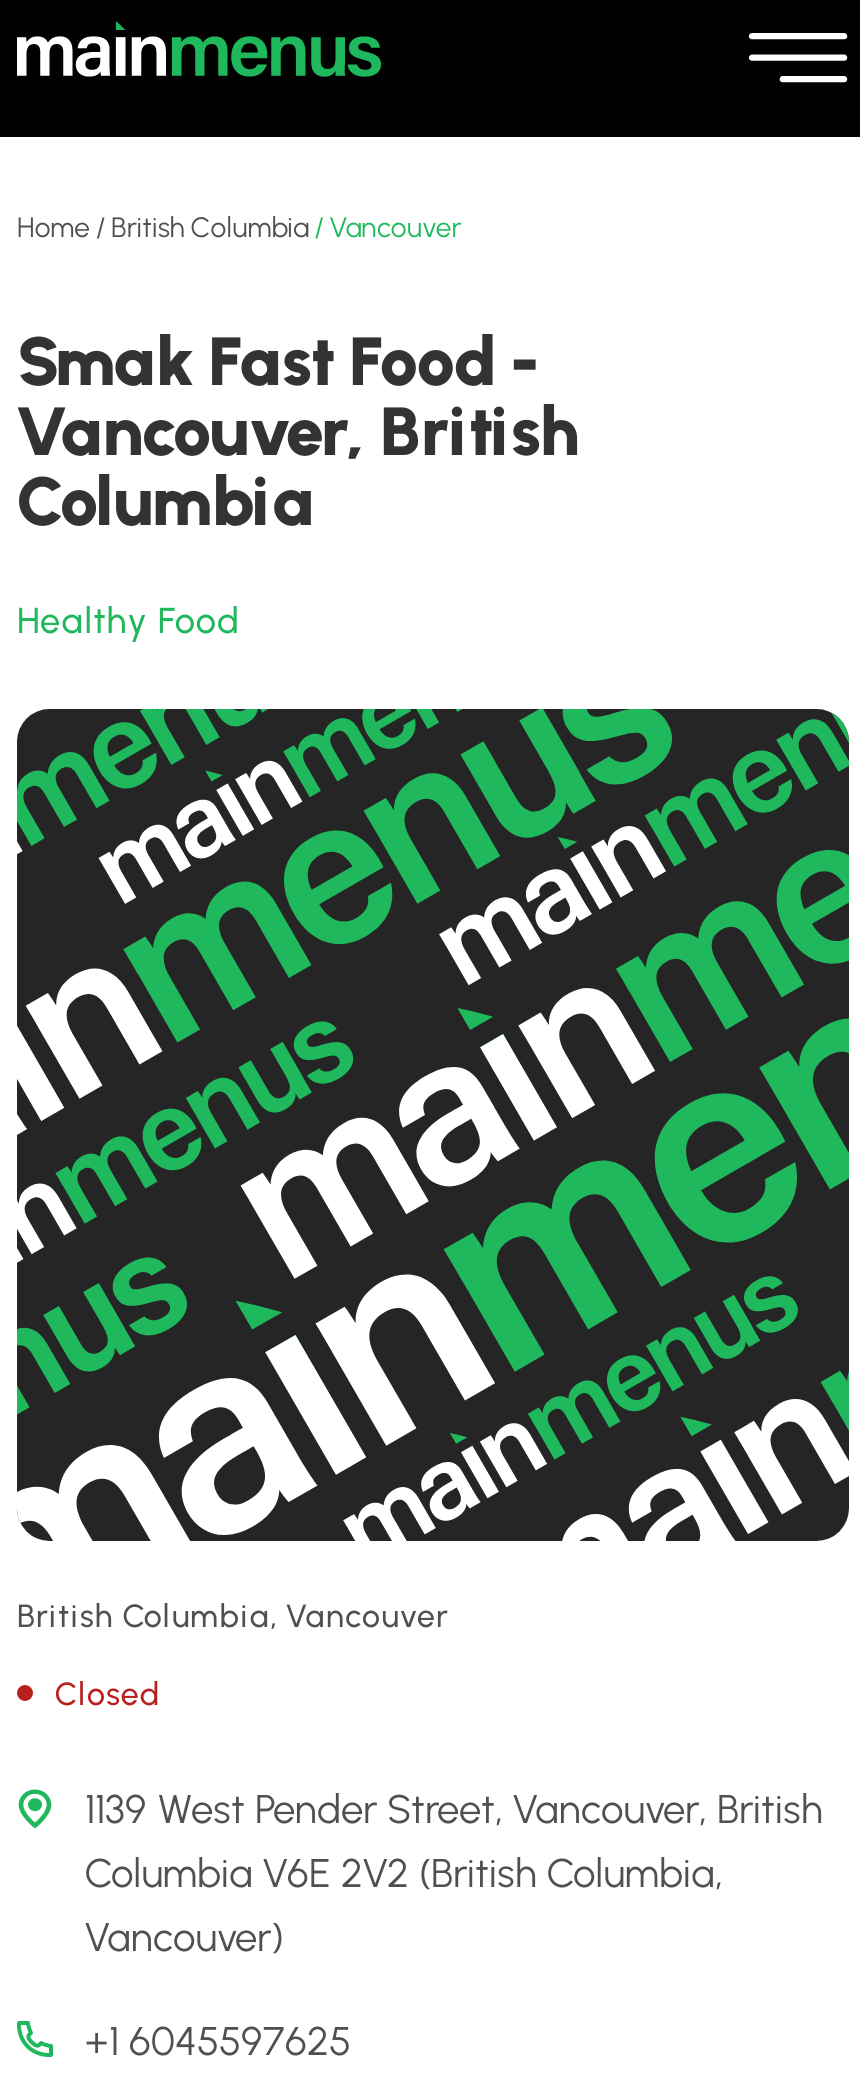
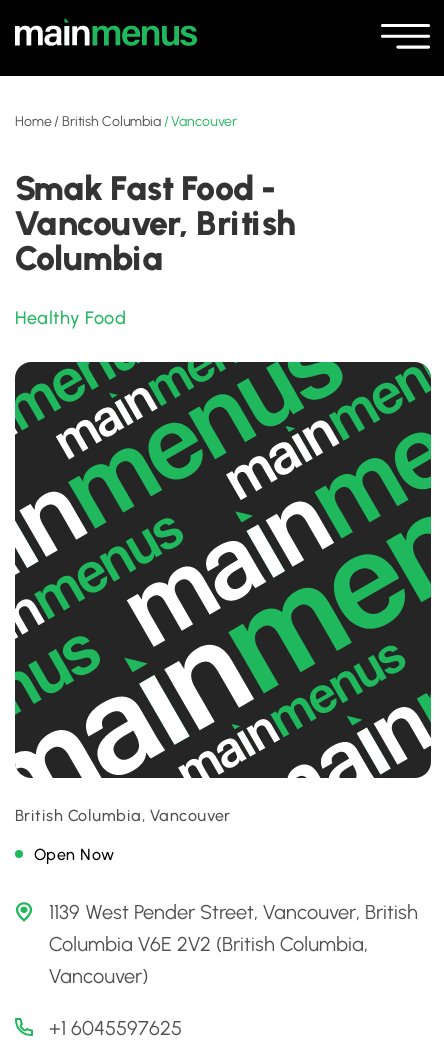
- Closed
+ Open Now
